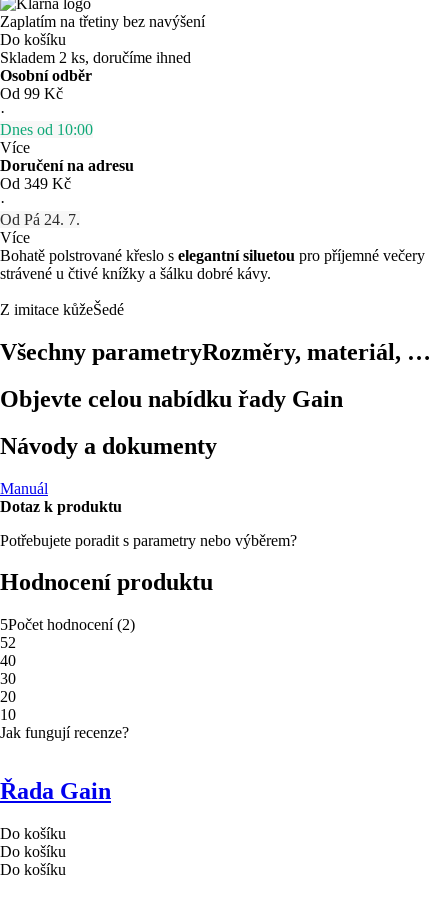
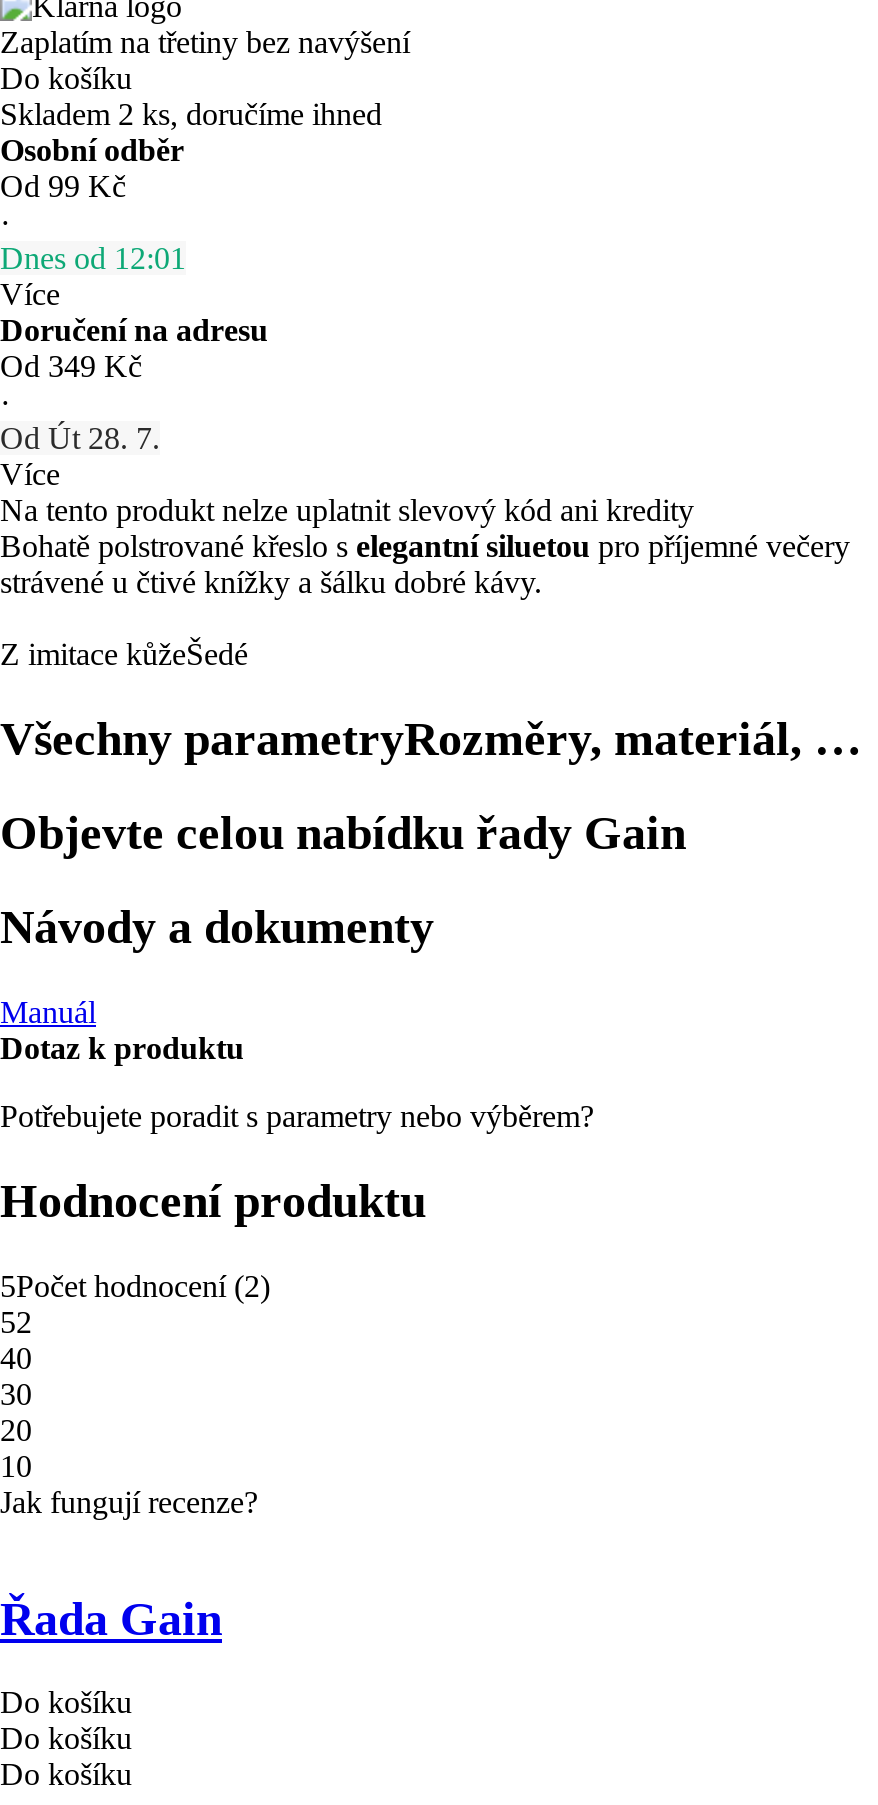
- Dnes od 10:00
+ Dnes od 12:01

- Od Pá 24. 7.
+ Od Út 28. 7.

+ Na tento produkt nelze uplatnit slevový kód ani kredity
